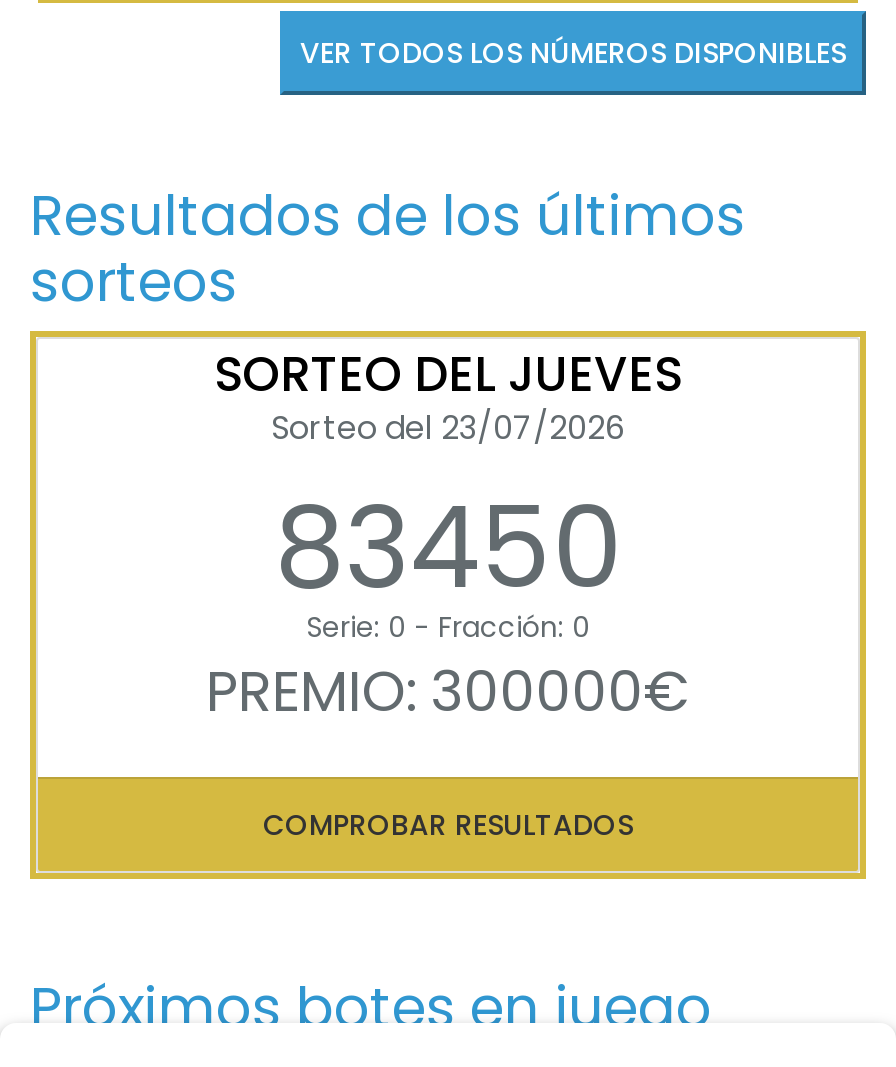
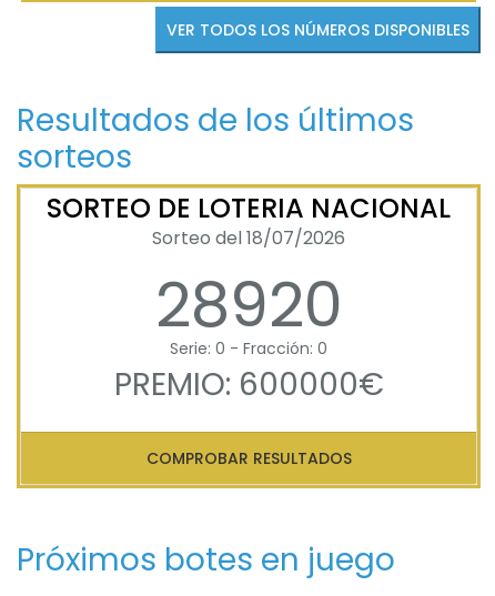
- SORTEO DEL JUEVES
- Sorteo del 23/07/2026
- 83450
+ SORTEO DE LOTERIA NACIONAL
+ Sorteo del 18/07/2026
+ 28920

- PREMIO: 300000€
+ PREMIO: 600000€
